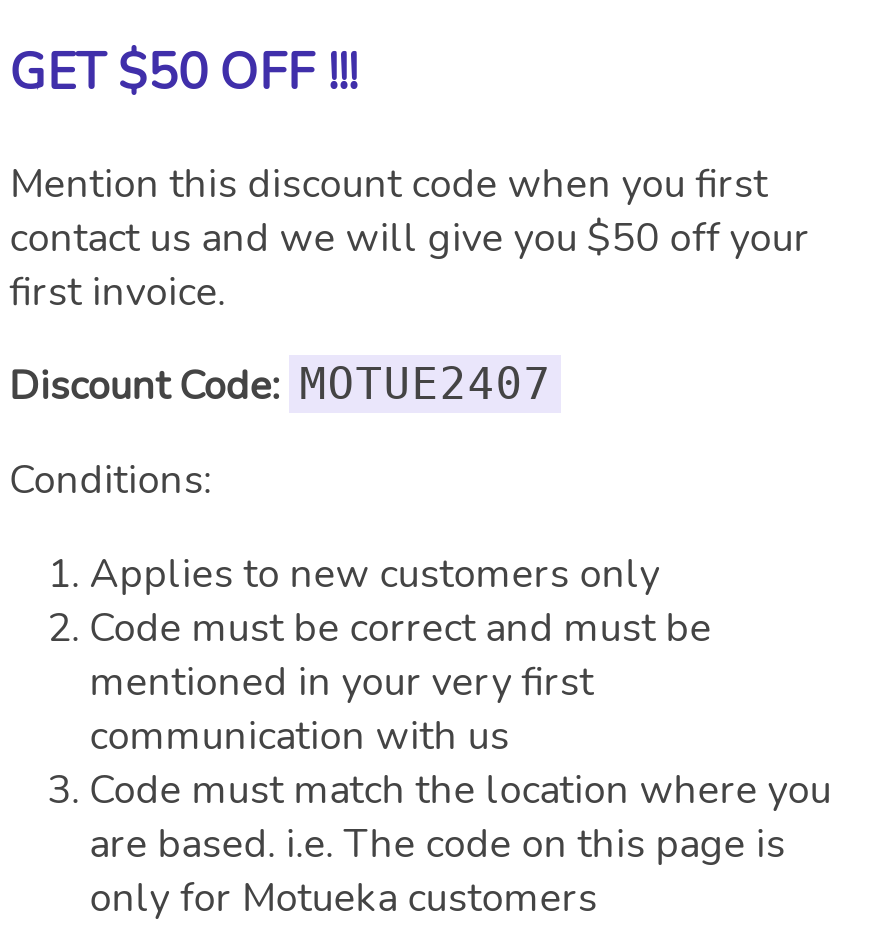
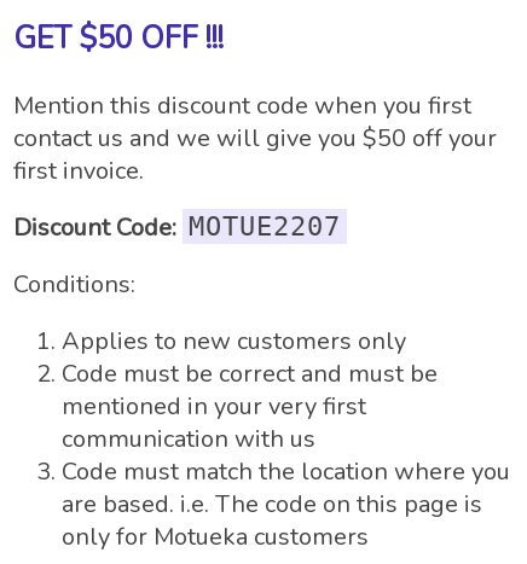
- Discount Code: MOTUE2407
+ Discount Code: MOTUE2207
